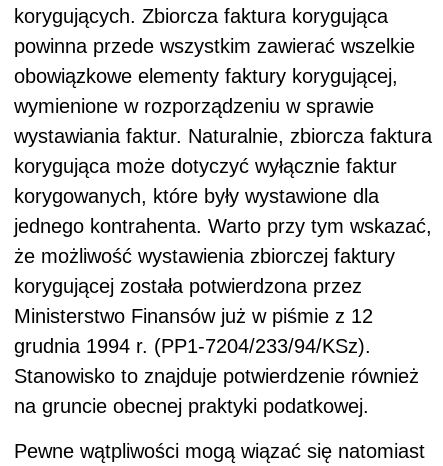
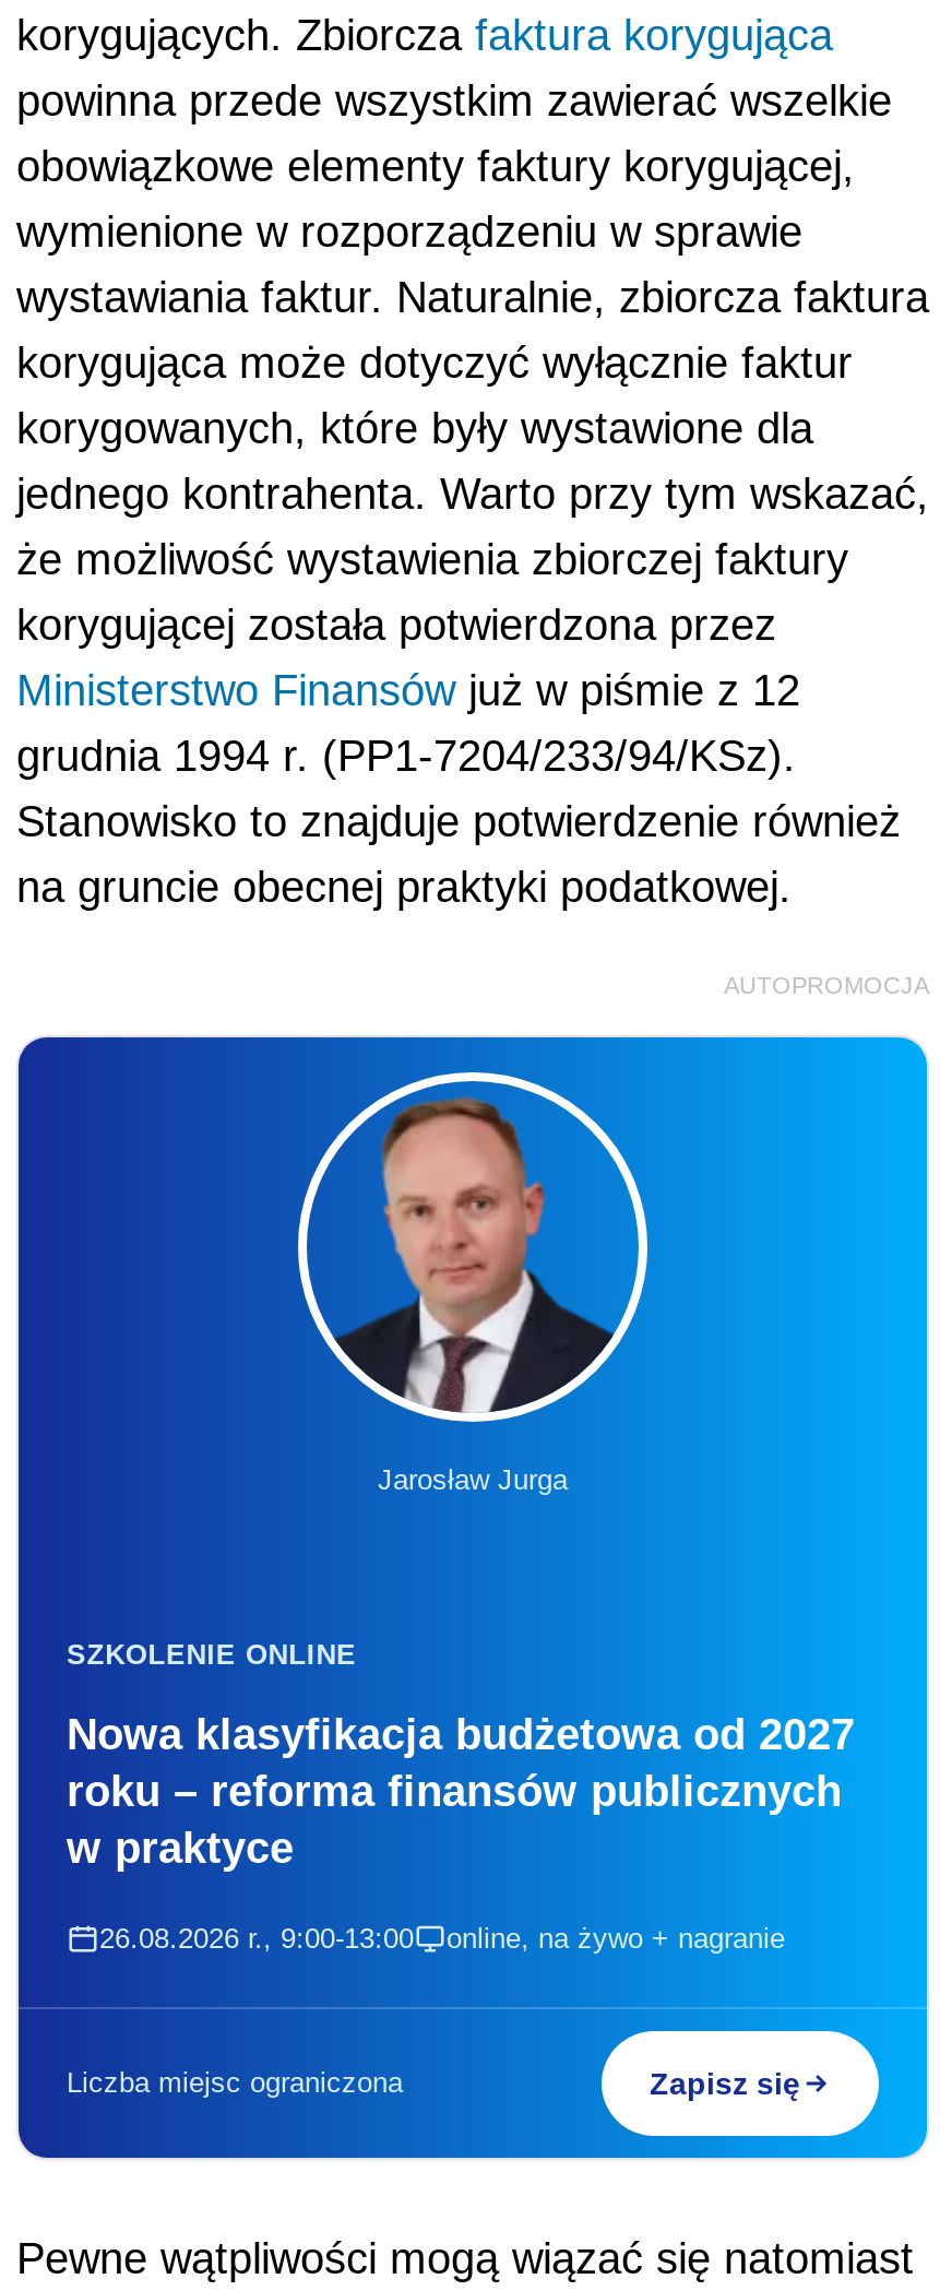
+ [image]
+ Jarosław Jurga

+ SZKOLENIE ONLINE
+ Nowa klasyfikacja budżetowa od 2027
+ roku – reforma finansów publicznych
+ w praktyce
+ 26.08.2026 r., 9:00-13:00
+ online, na żywo + nagranie

+ Liczba miejsc ograniczona
+ Zapisz się

+ AUTOPROMOCJA
